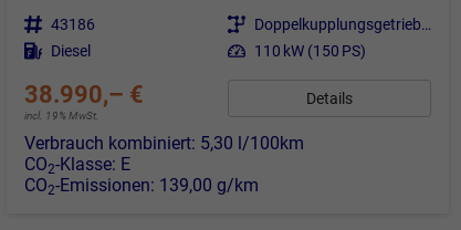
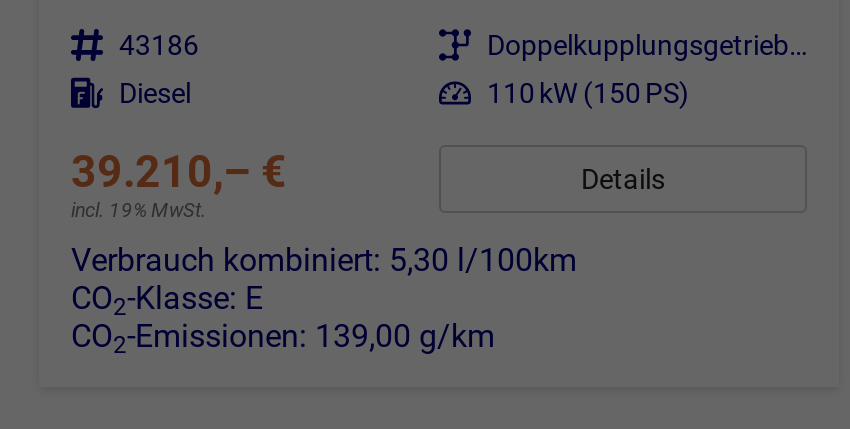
- 38.990,– €
+ 39.210,– €
